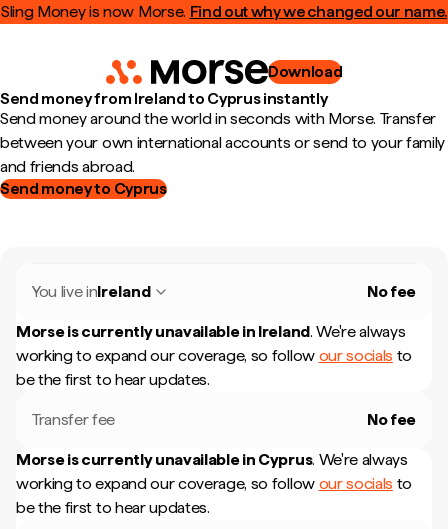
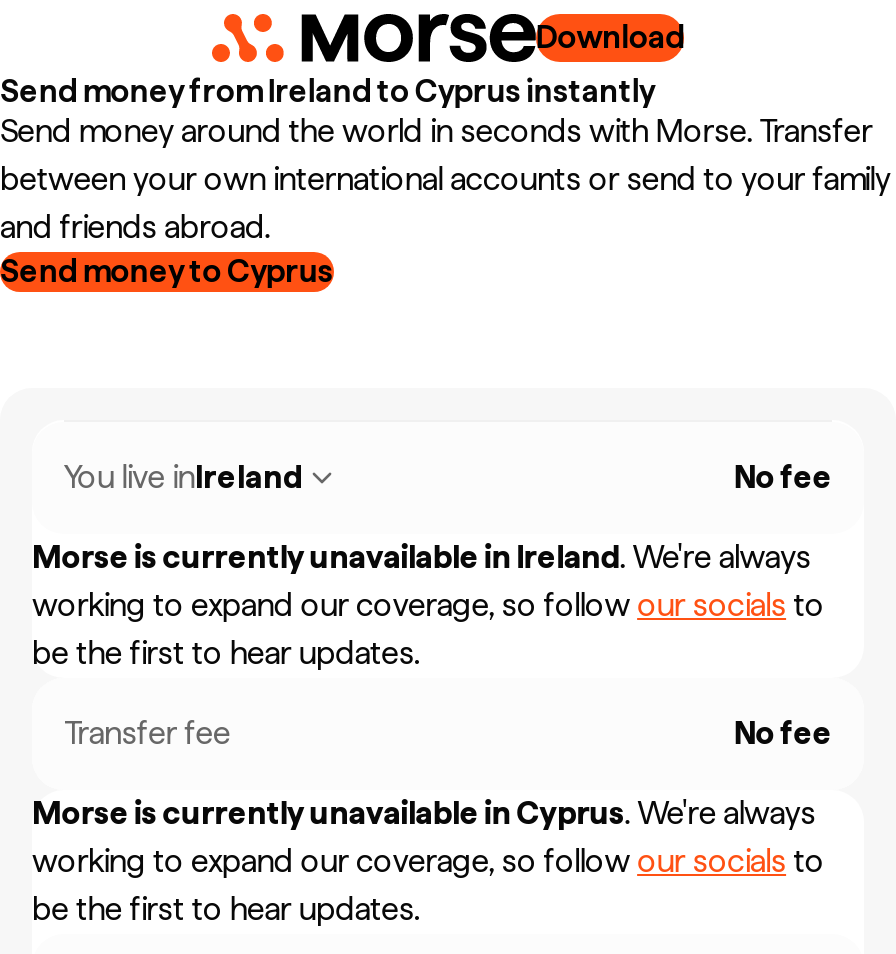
- Sling Money is now Morse. Find out why we changed our name.
